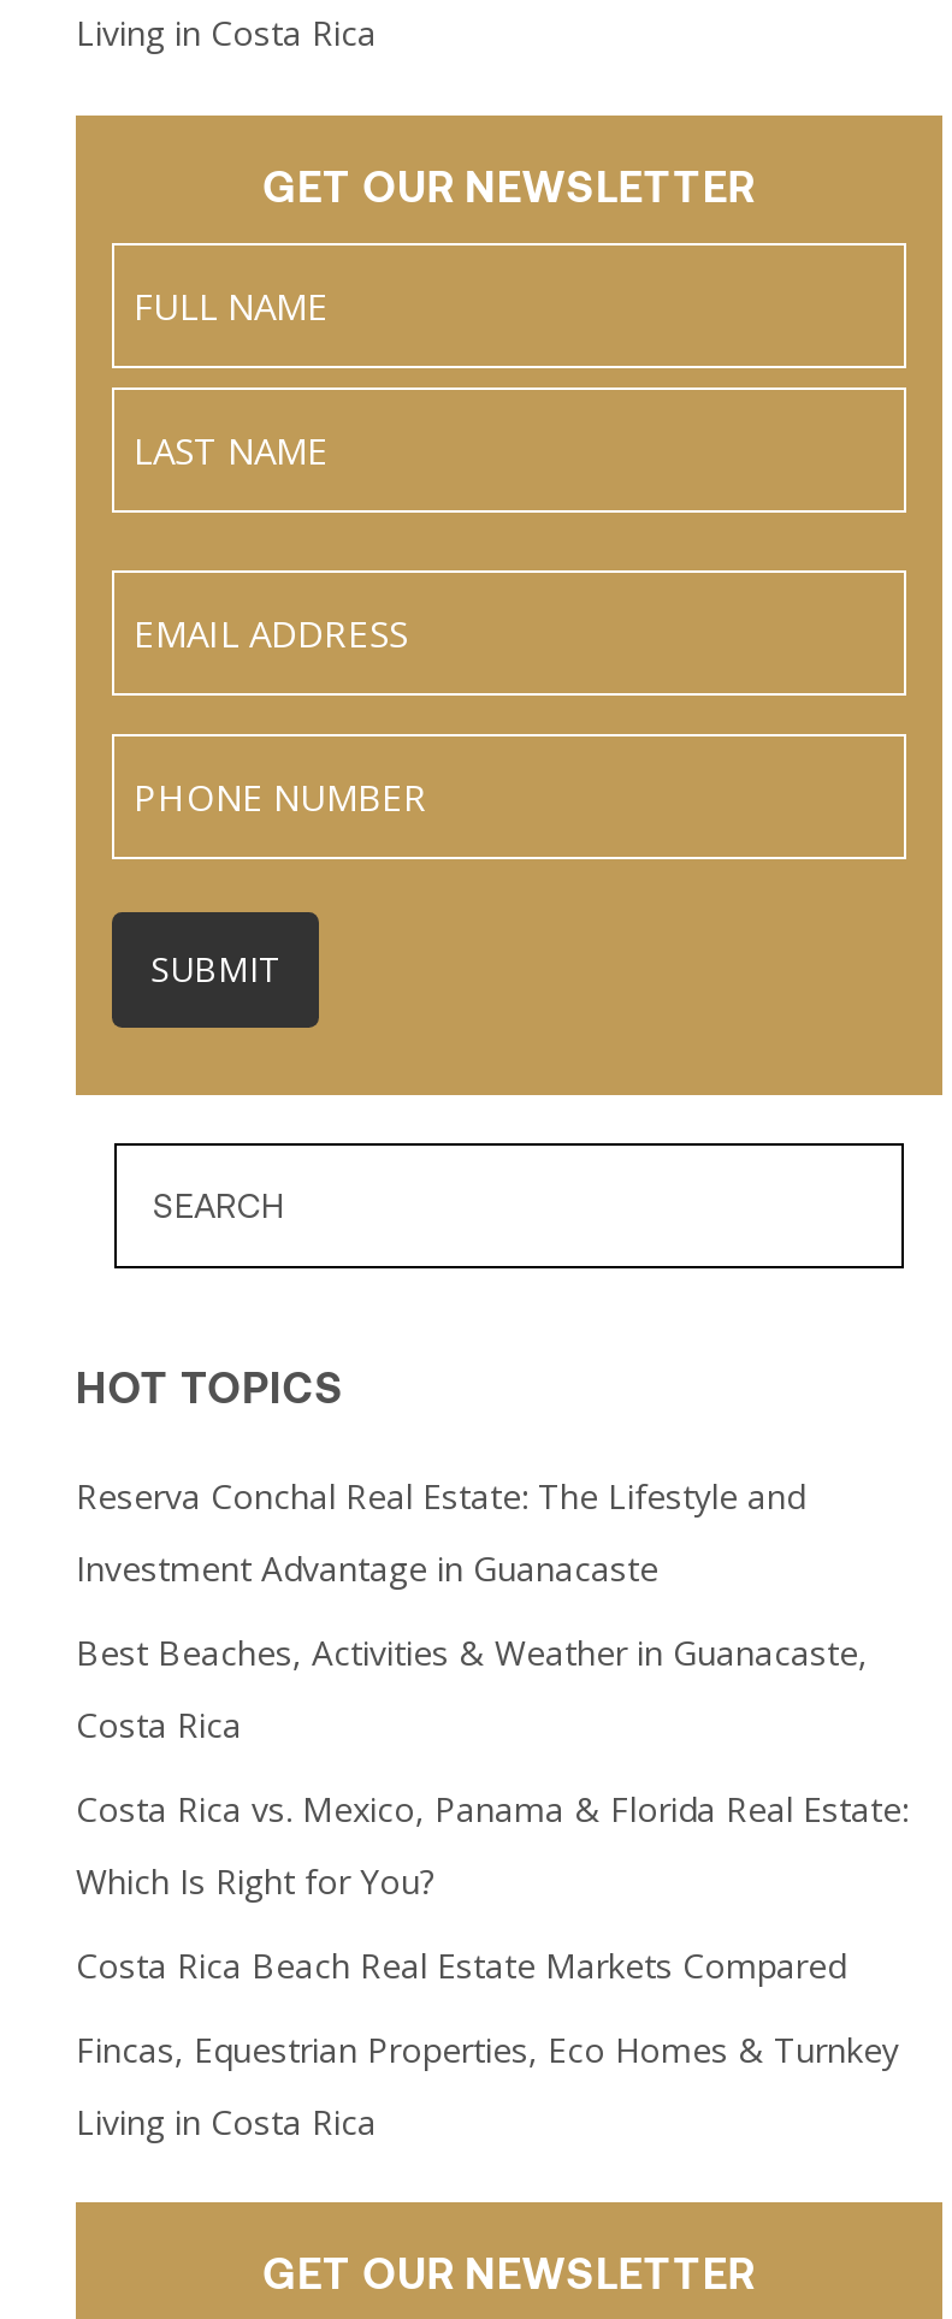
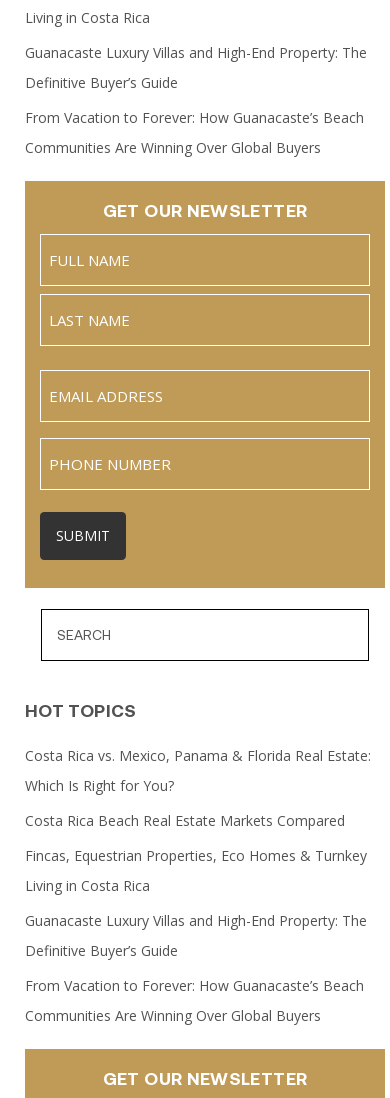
+ Guanacaste Luxury Villas and High-End Property: The
+ Definitive Buyer’s Guide
+ From Vacation to Forever: How Guanacaste’s Beach
+ Communities Are Winning Over Global Buyers

- Reserva Conchal Real Estate: The Lifestyle and
- Investment Advantage in Guanacaste
- Best Beaches, Activities & Weather in Guanacaste,
- Costa Rica

+ Guanacaste Luxury Villas and High-End Property: The
+ Definitive Buyer’s Guide
+ From Vacation to Forever: How Guanacaste’s Beach
+ Communities Are Winning Over Global Buyers
